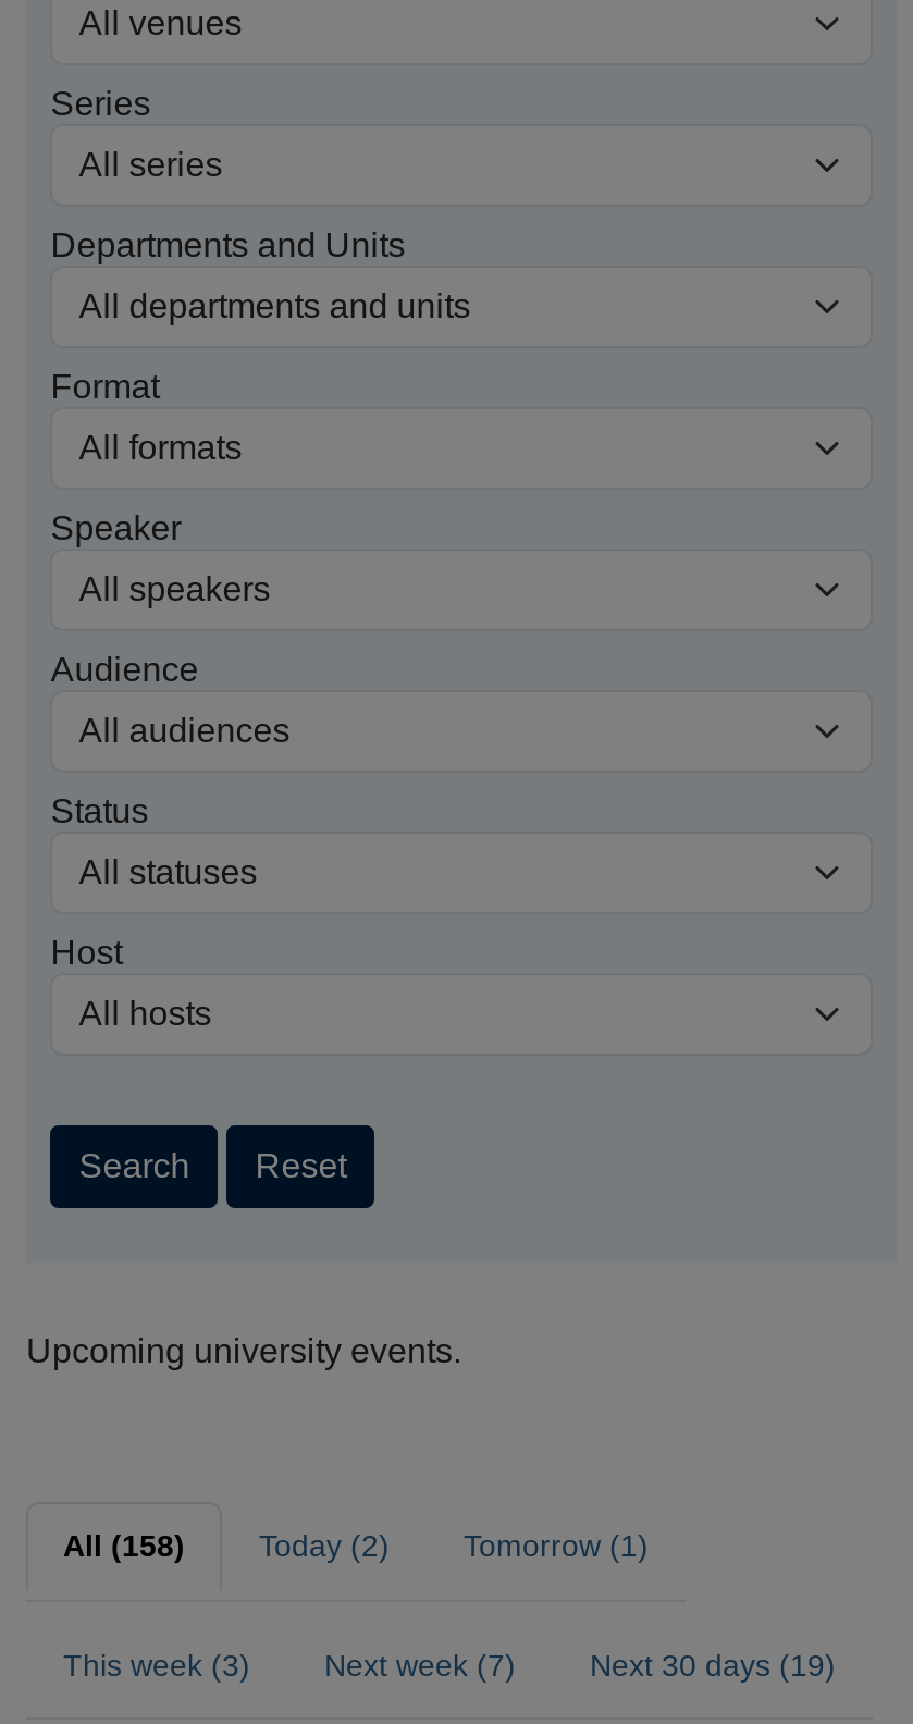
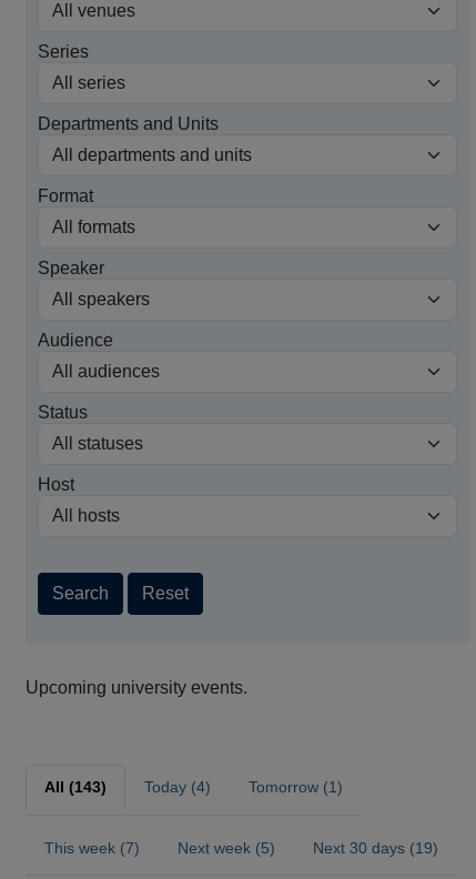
- All (158)
+ All (143)

- Today (2)
+ Today (4)

- This week (3)
+ This week (7)

- Next week (7)
+ Next week (5)
